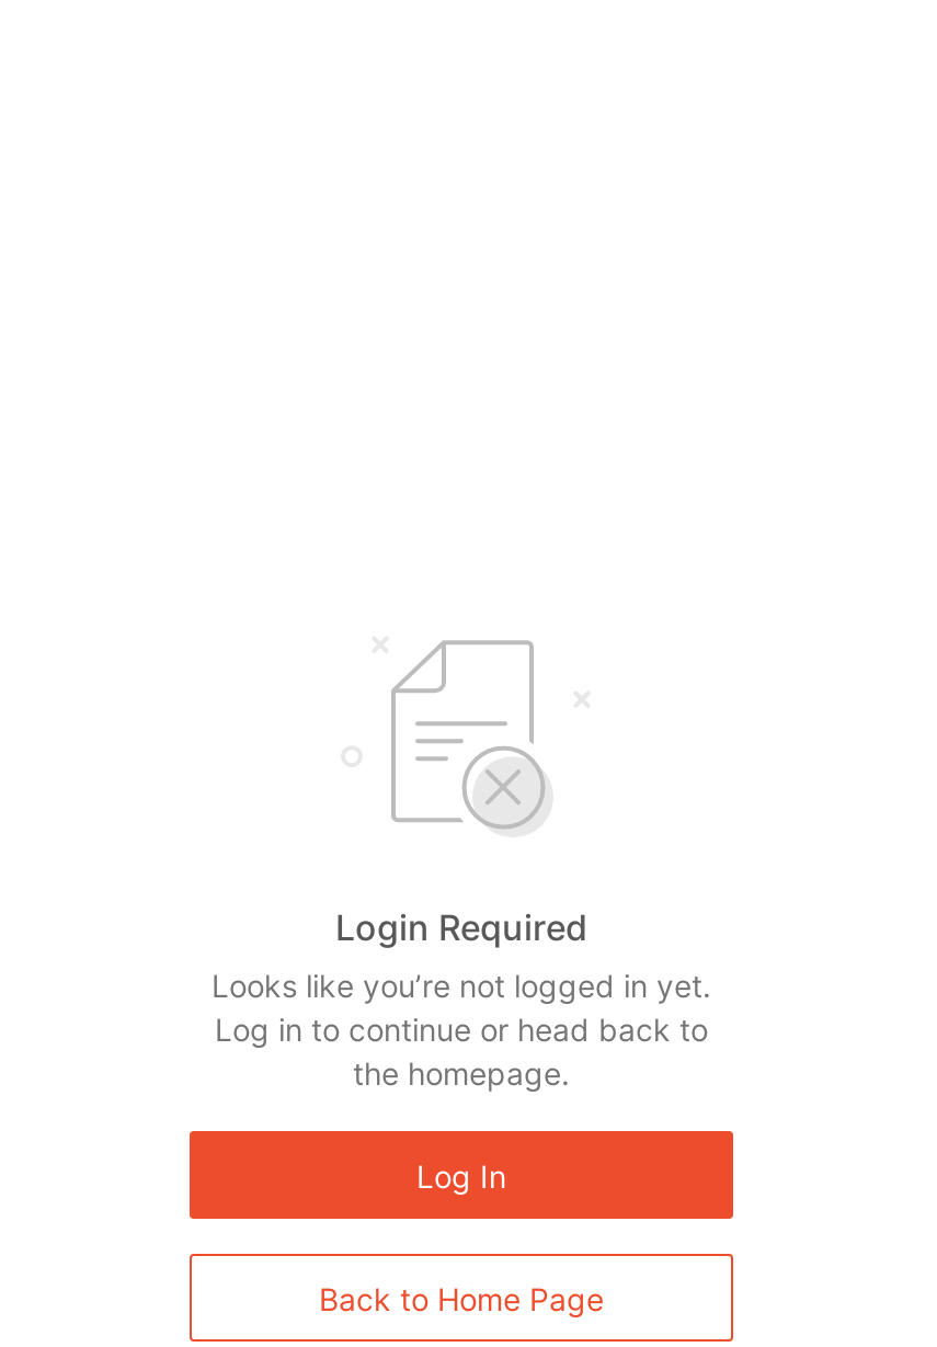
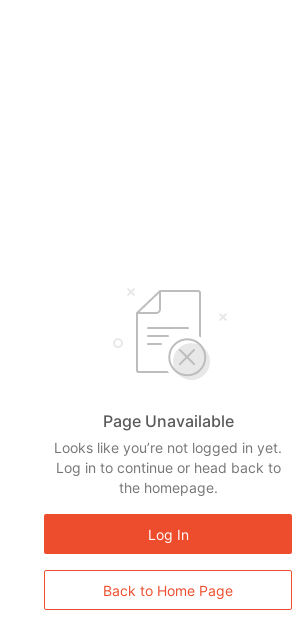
- Login Required
+ Page Unavailable
